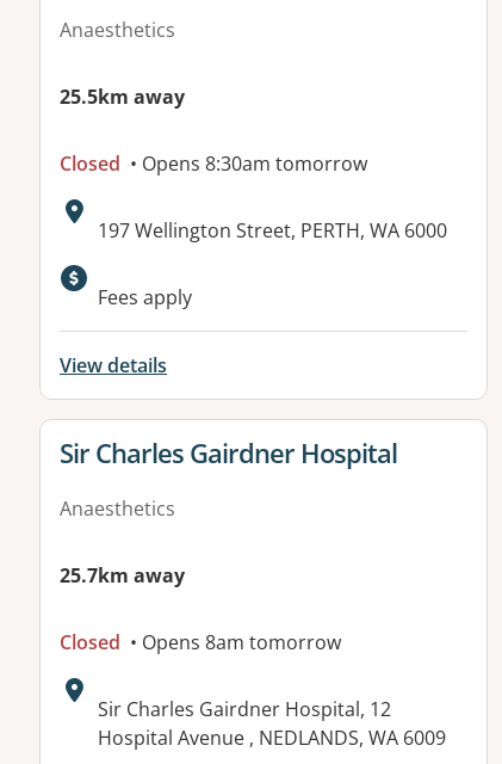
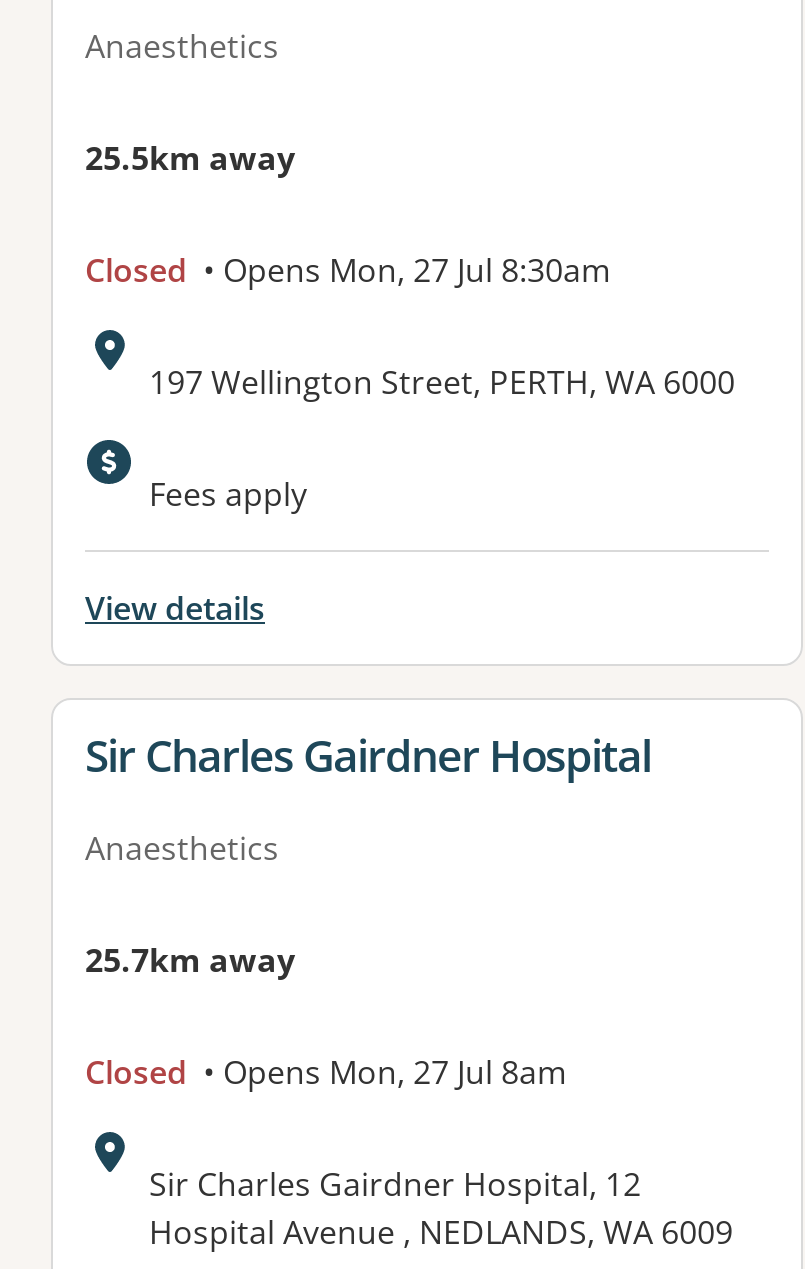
- Closed • Opens 8:30am tomorrow
+ Closed • Opens Mon, 27 Jul 8:30am

- Closed • Opens 8am tomorrow
+ Closed • Opens Mon, 27 Jul 8am
